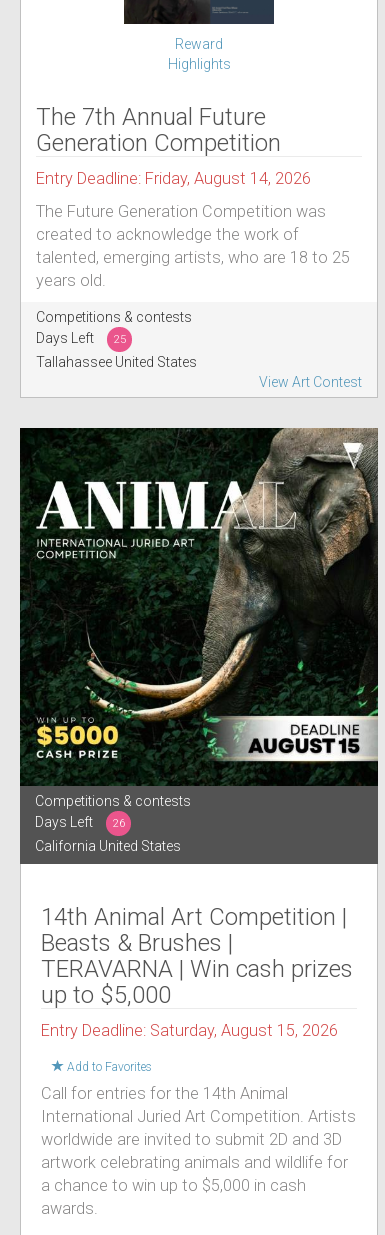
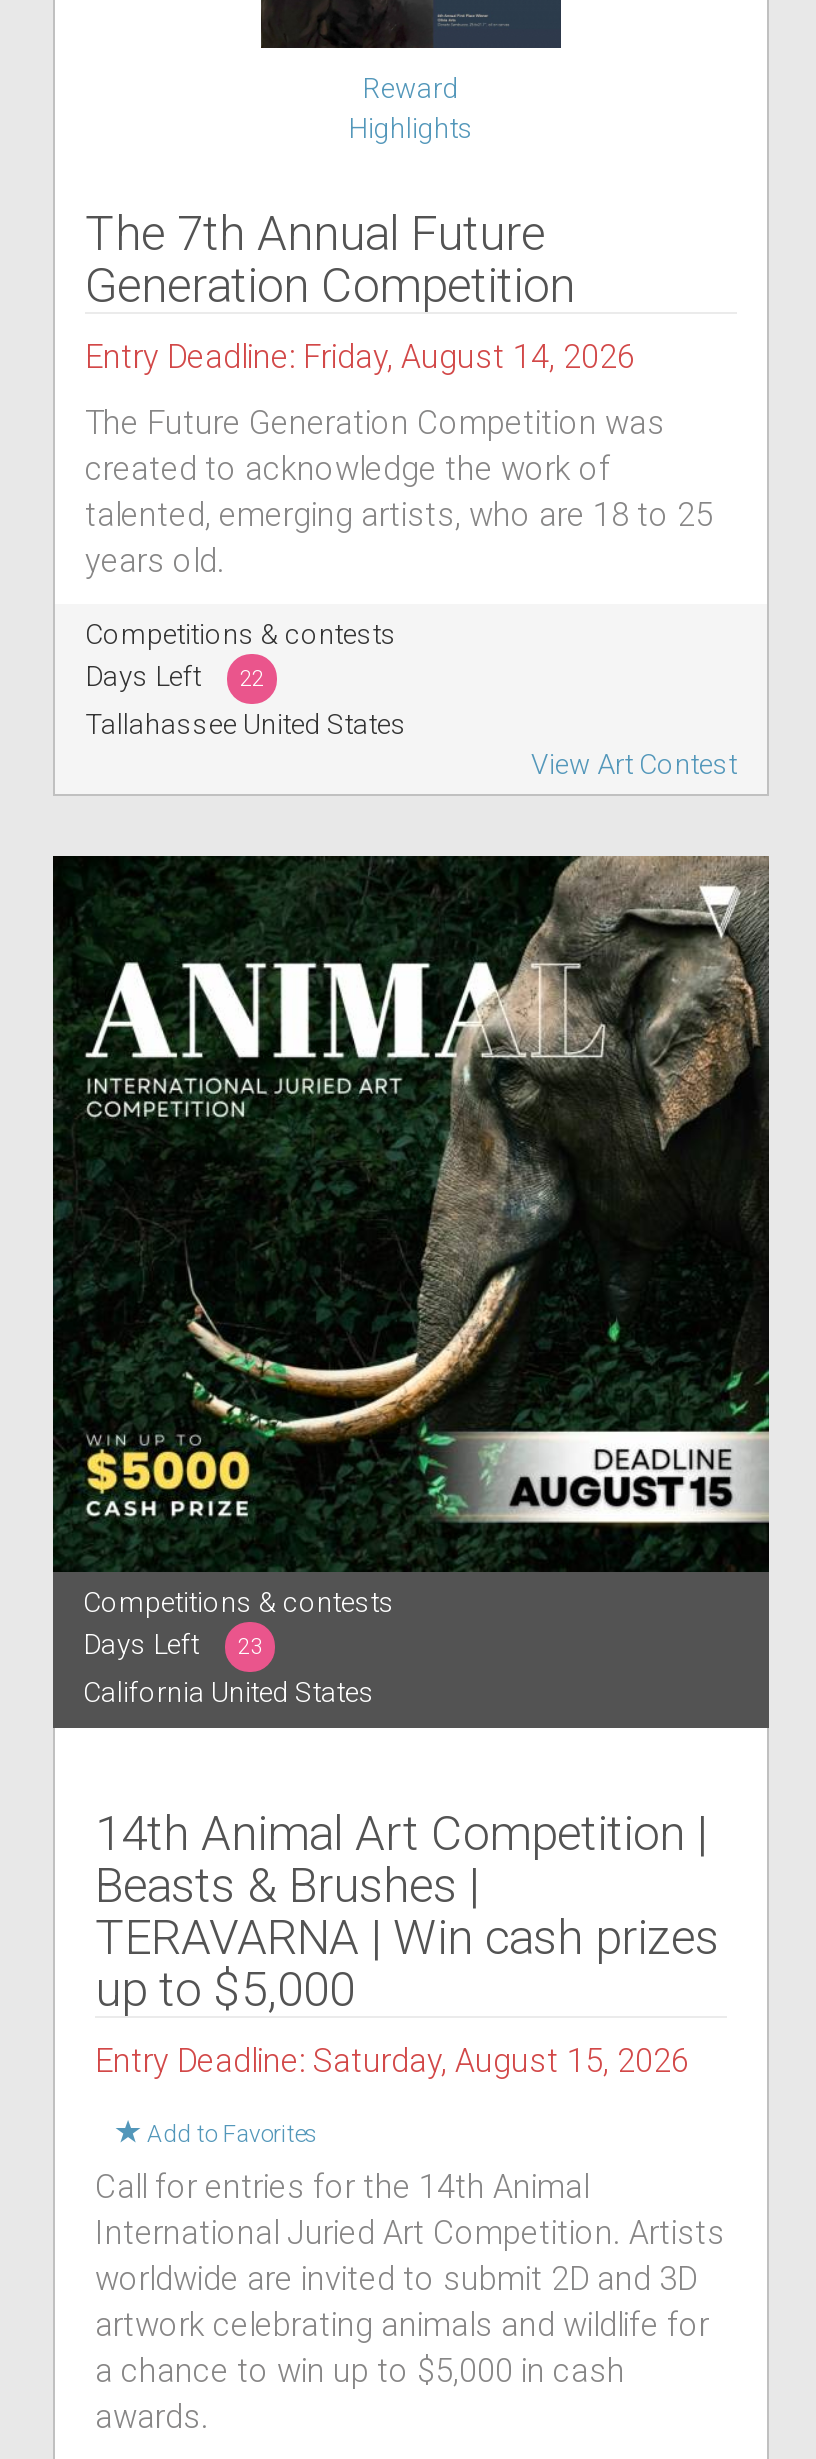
- Days Left 25
+ Days Left 22

- Days Left 26
+ Days Left 23
